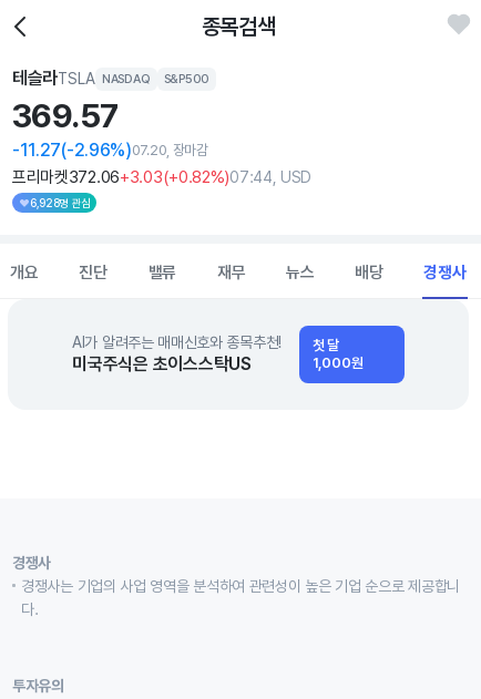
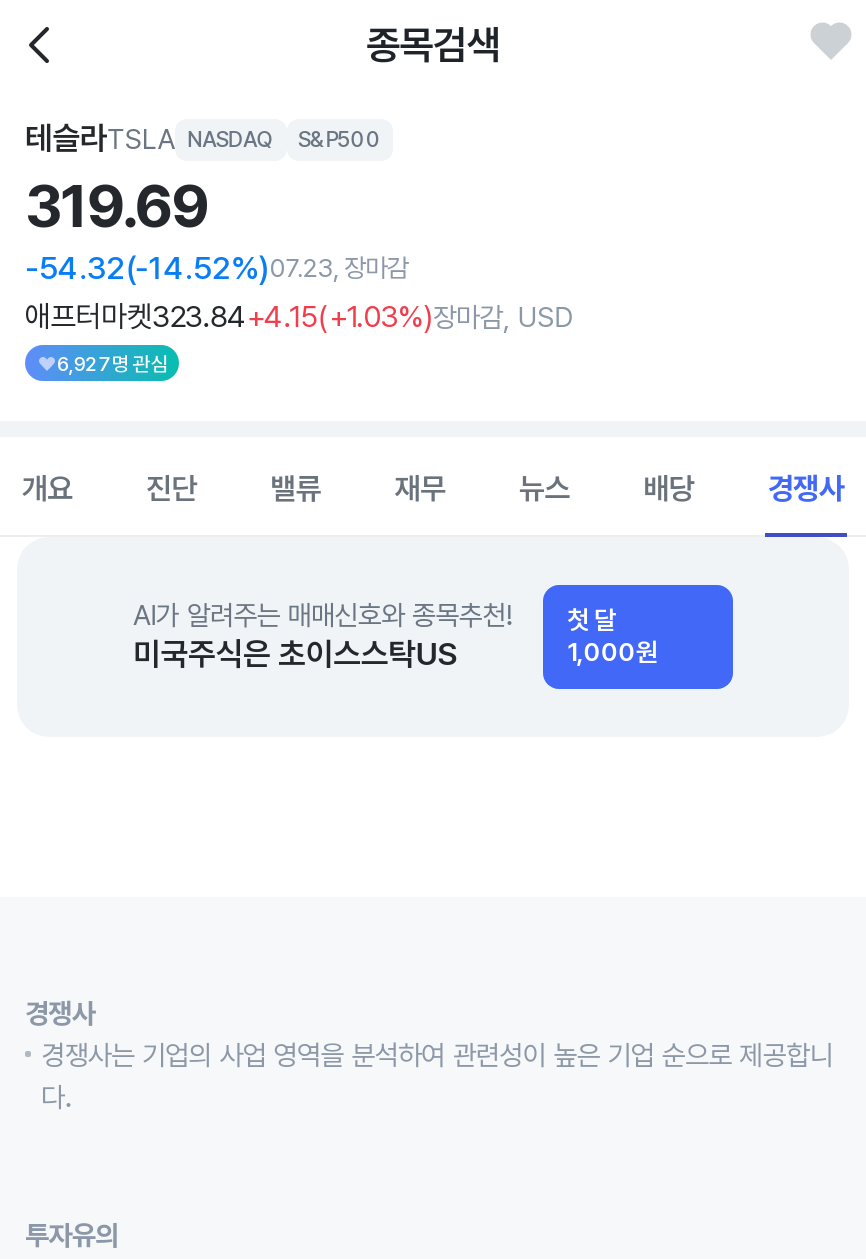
- 369.57
+ 319.69

- -11.27(-2.96%)07.20, 장마감
+ -54.32(-14.52%)07.23, 장마감

- 프리마켓372.06+3.03(+0.82%)07:44, USD
+ 애프터마켓323.84+4.15(+1.03%)장마감, USD

- 6,928명 관심
+ 6,927명 관심
